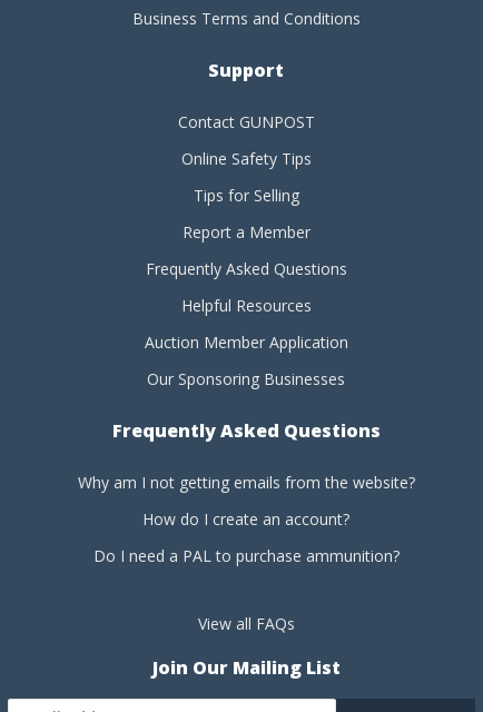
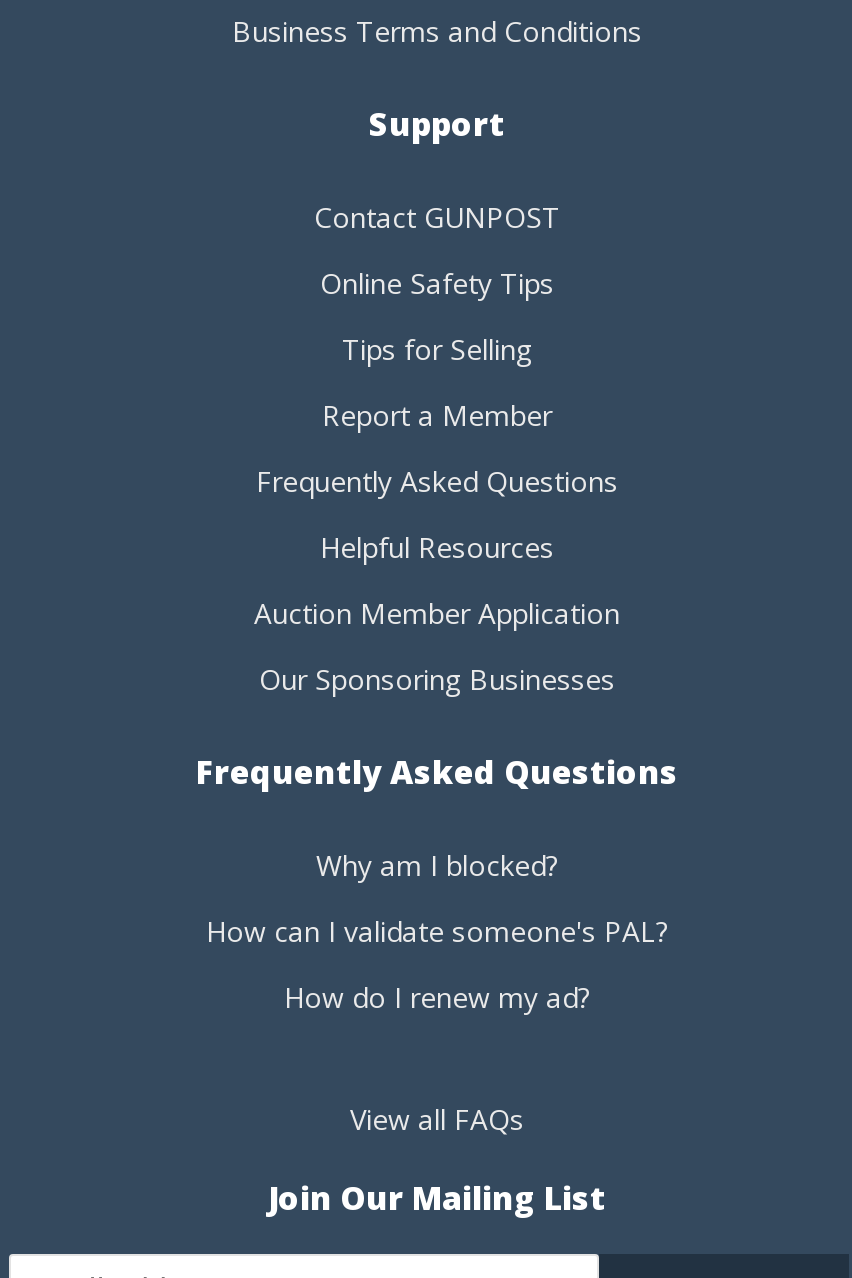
- Why am I not getting emails from the website?
+ Why am I blocked?

- How do I create an account?
+ How can I validate someone's PAL?

- Do I need a PAL to purchase ammunition?
+ How do I renew my ad?
